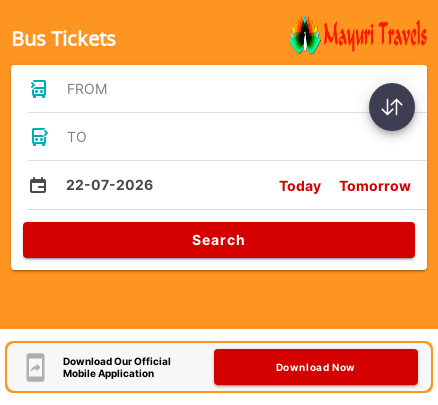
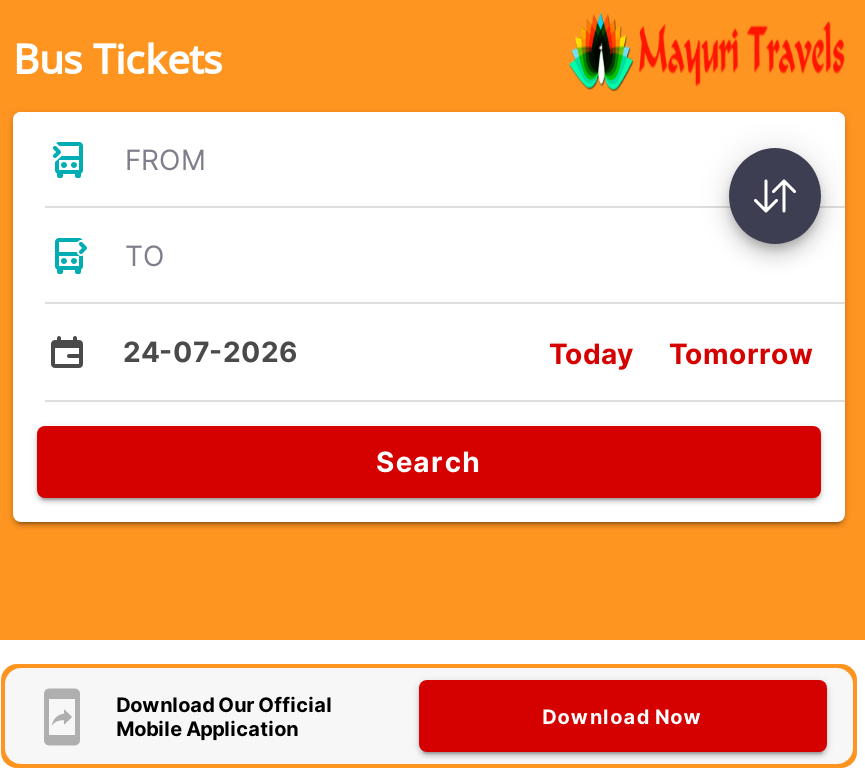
- 22-07-2026
+ 24-07-2026
